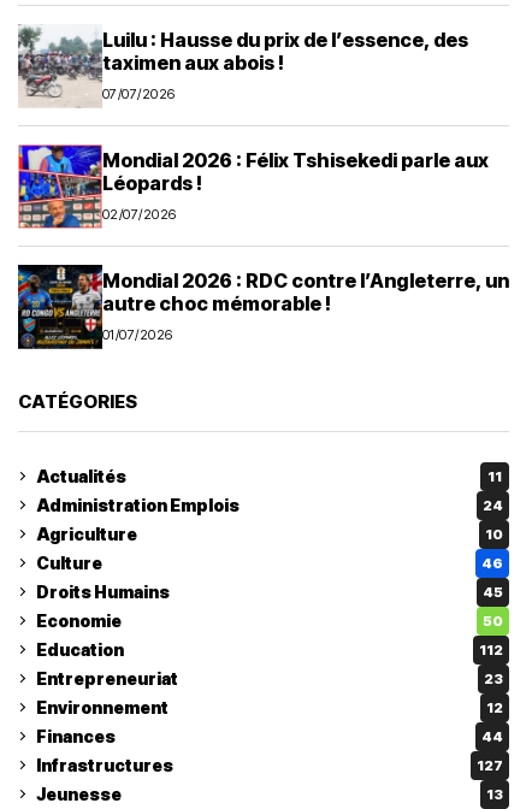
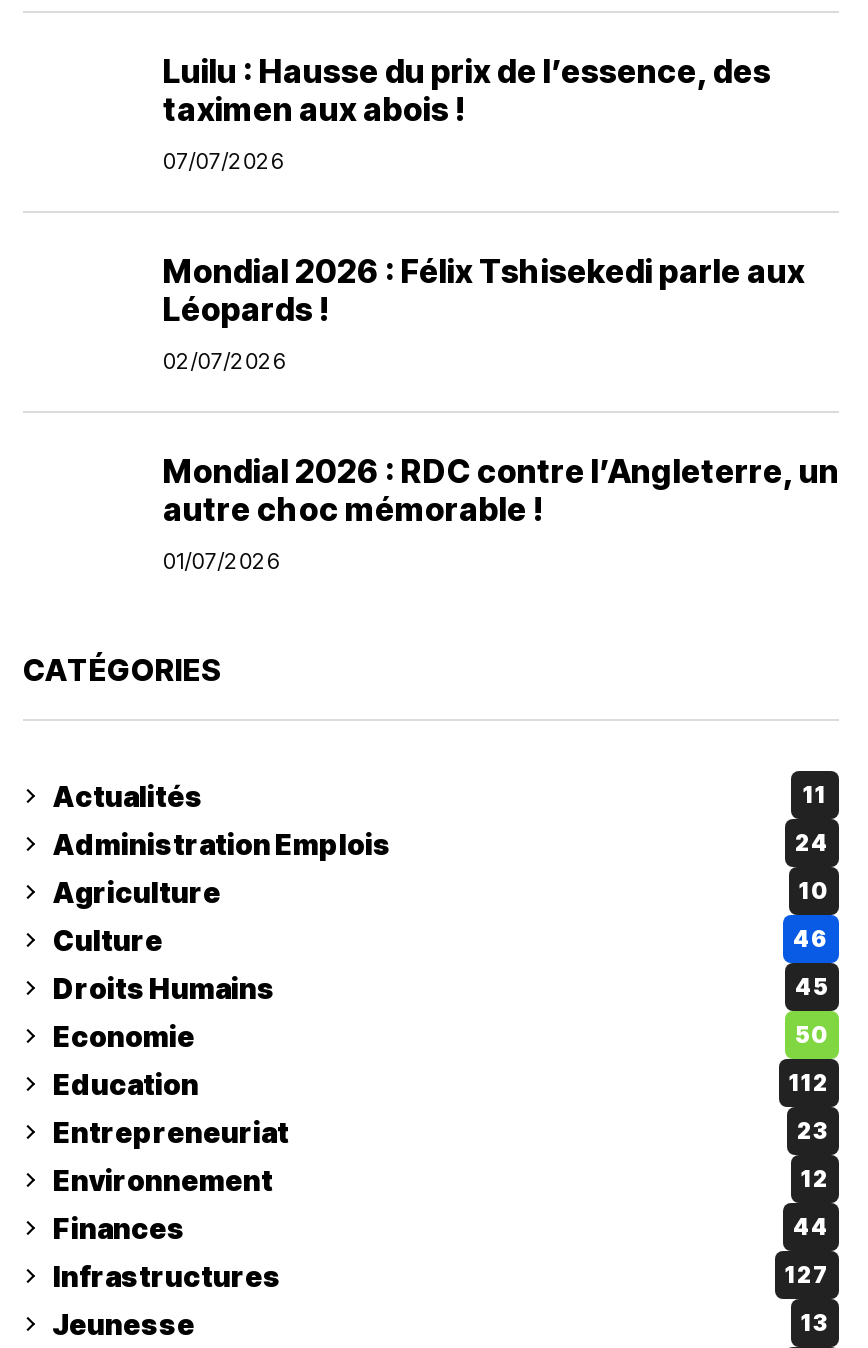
- [image]

- [image]

- [image]
